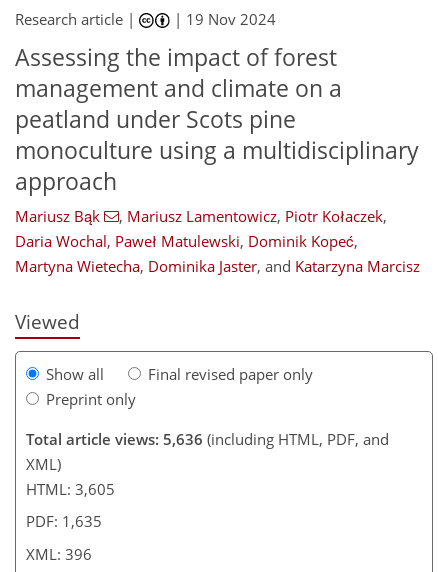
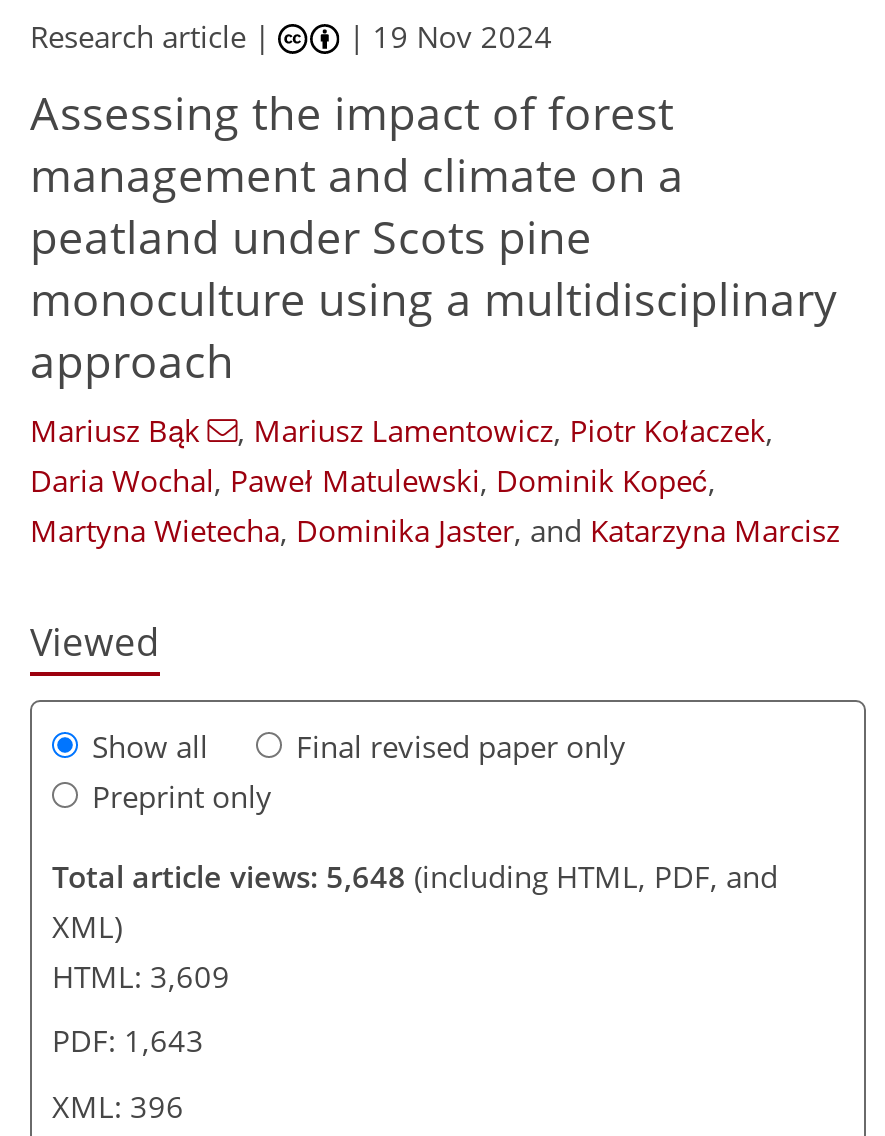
- Total article views: 5,636 (including HTML, PDF, and
+ Total article views: 5,648 (including HTML, PDF, and

- HTML: 3,605
+ HTML: 3,609

- PDF: 1,635
+ PDF: 1,643
